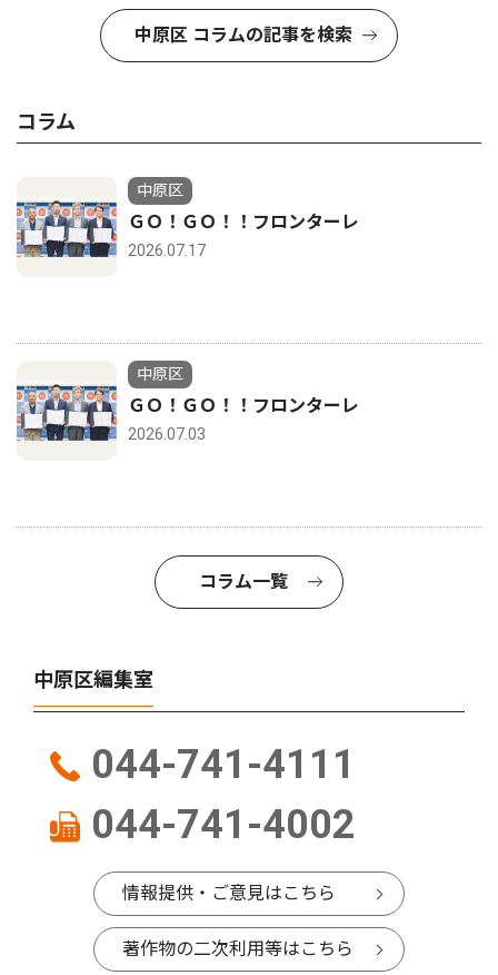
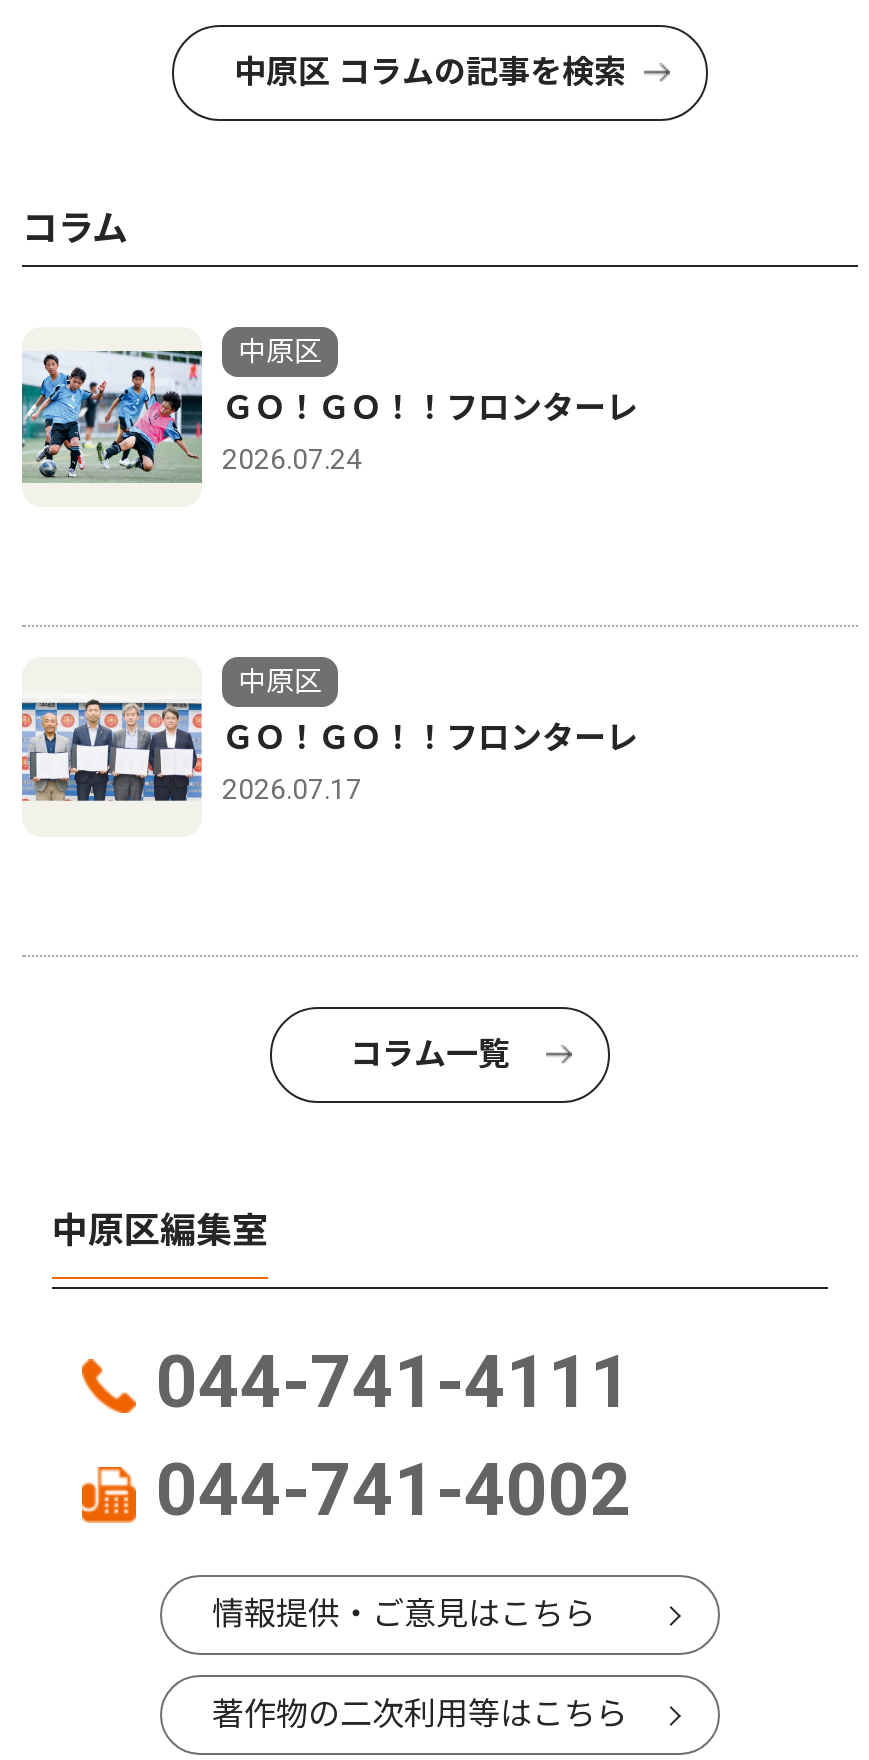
- [image]
- 2026.07.17
+ [image]
+ 2026.07.24

- 2026.07.03
+ 2026.07.17
